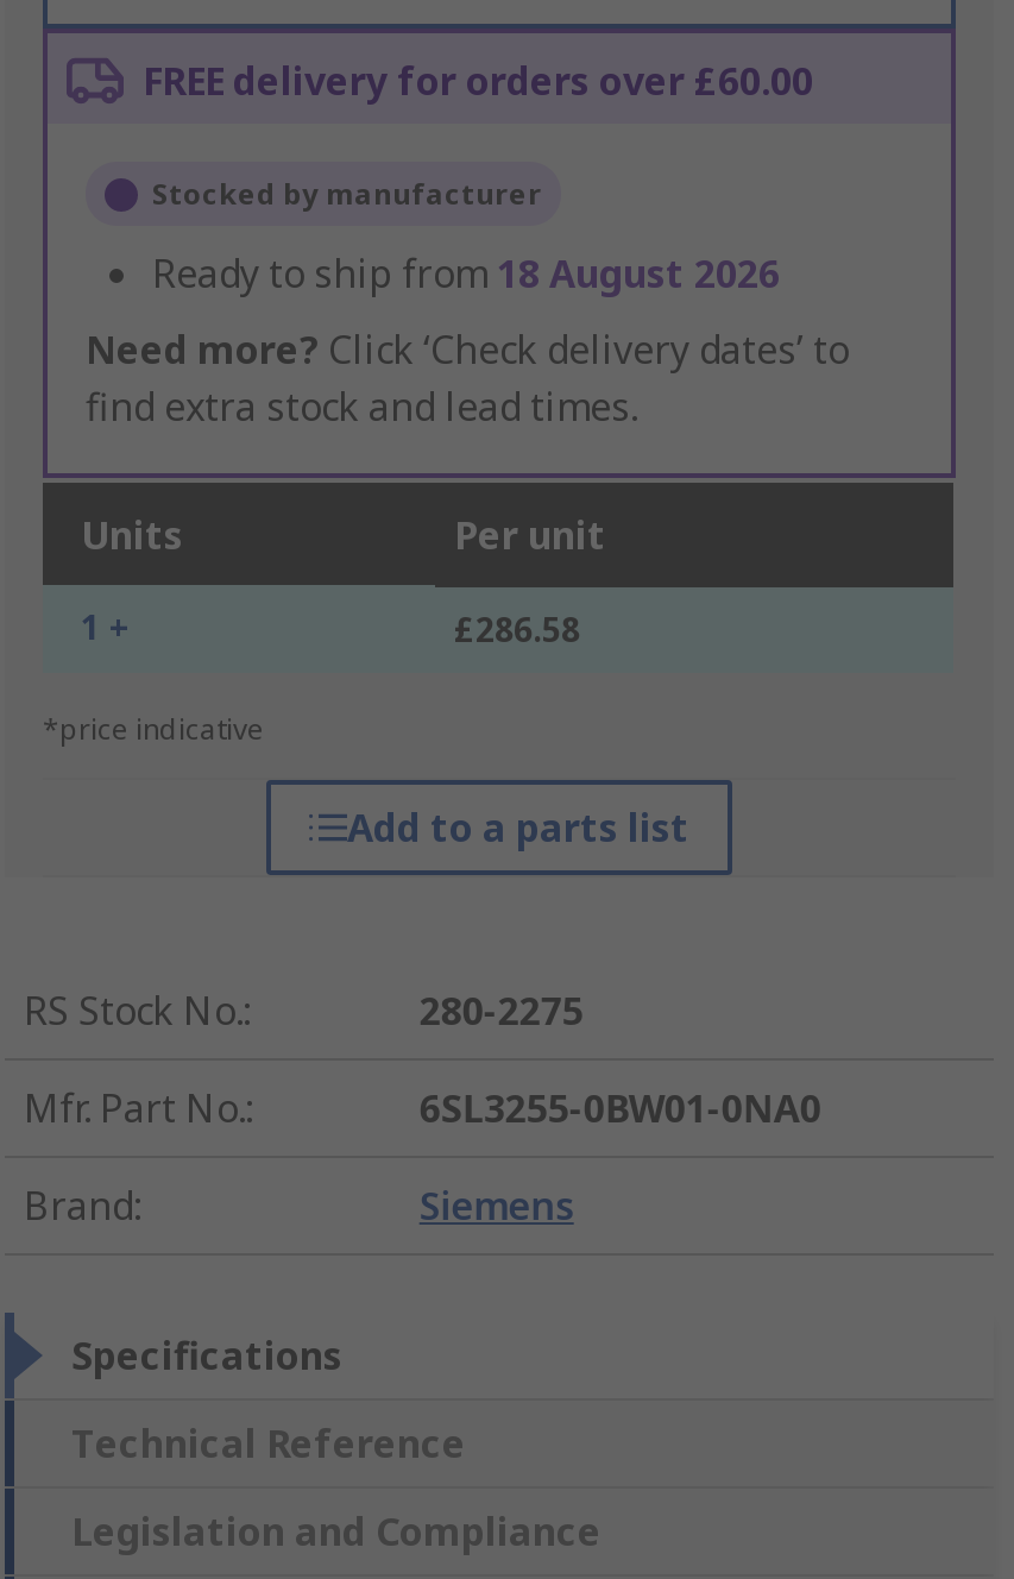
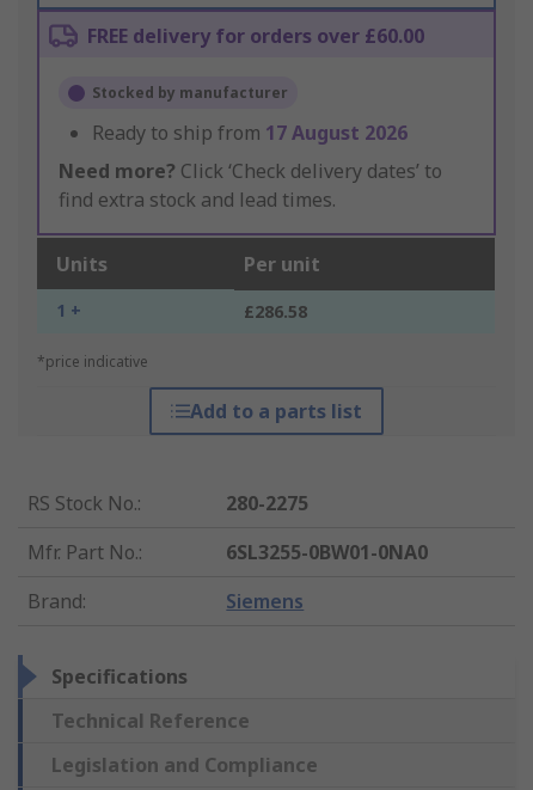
- Ready to ship from 18 August 2026
+ Ready to ship from 17 August 2026
